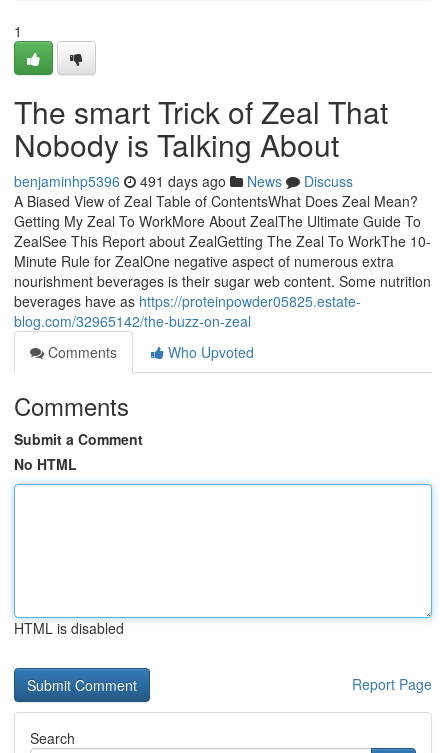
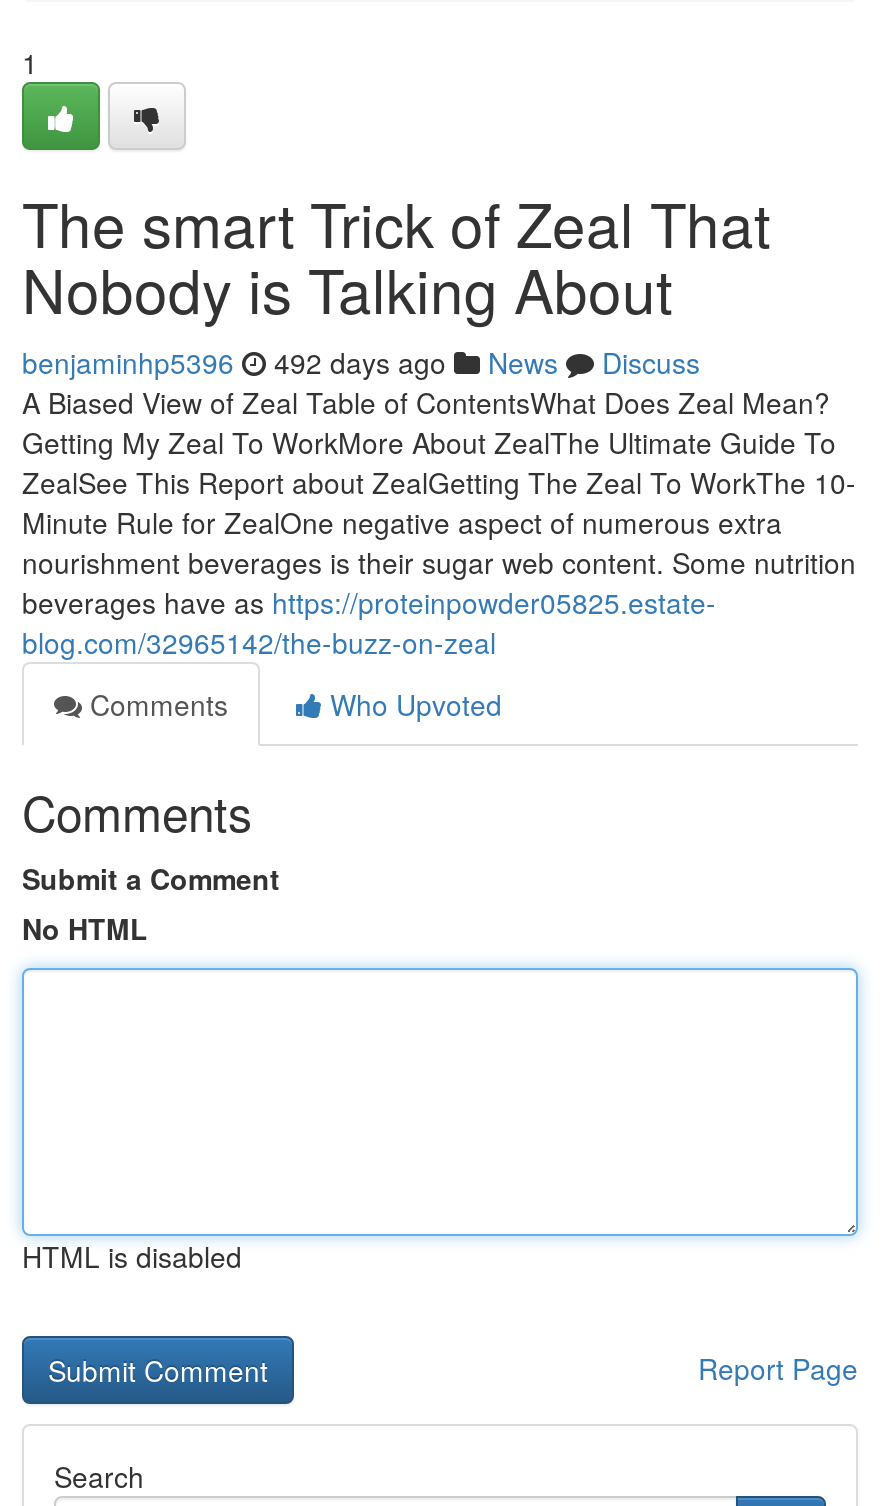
- benjaminhp5396 491 days ago News Discuss
+ benjaminhp5396 492 days ago News Discuss
